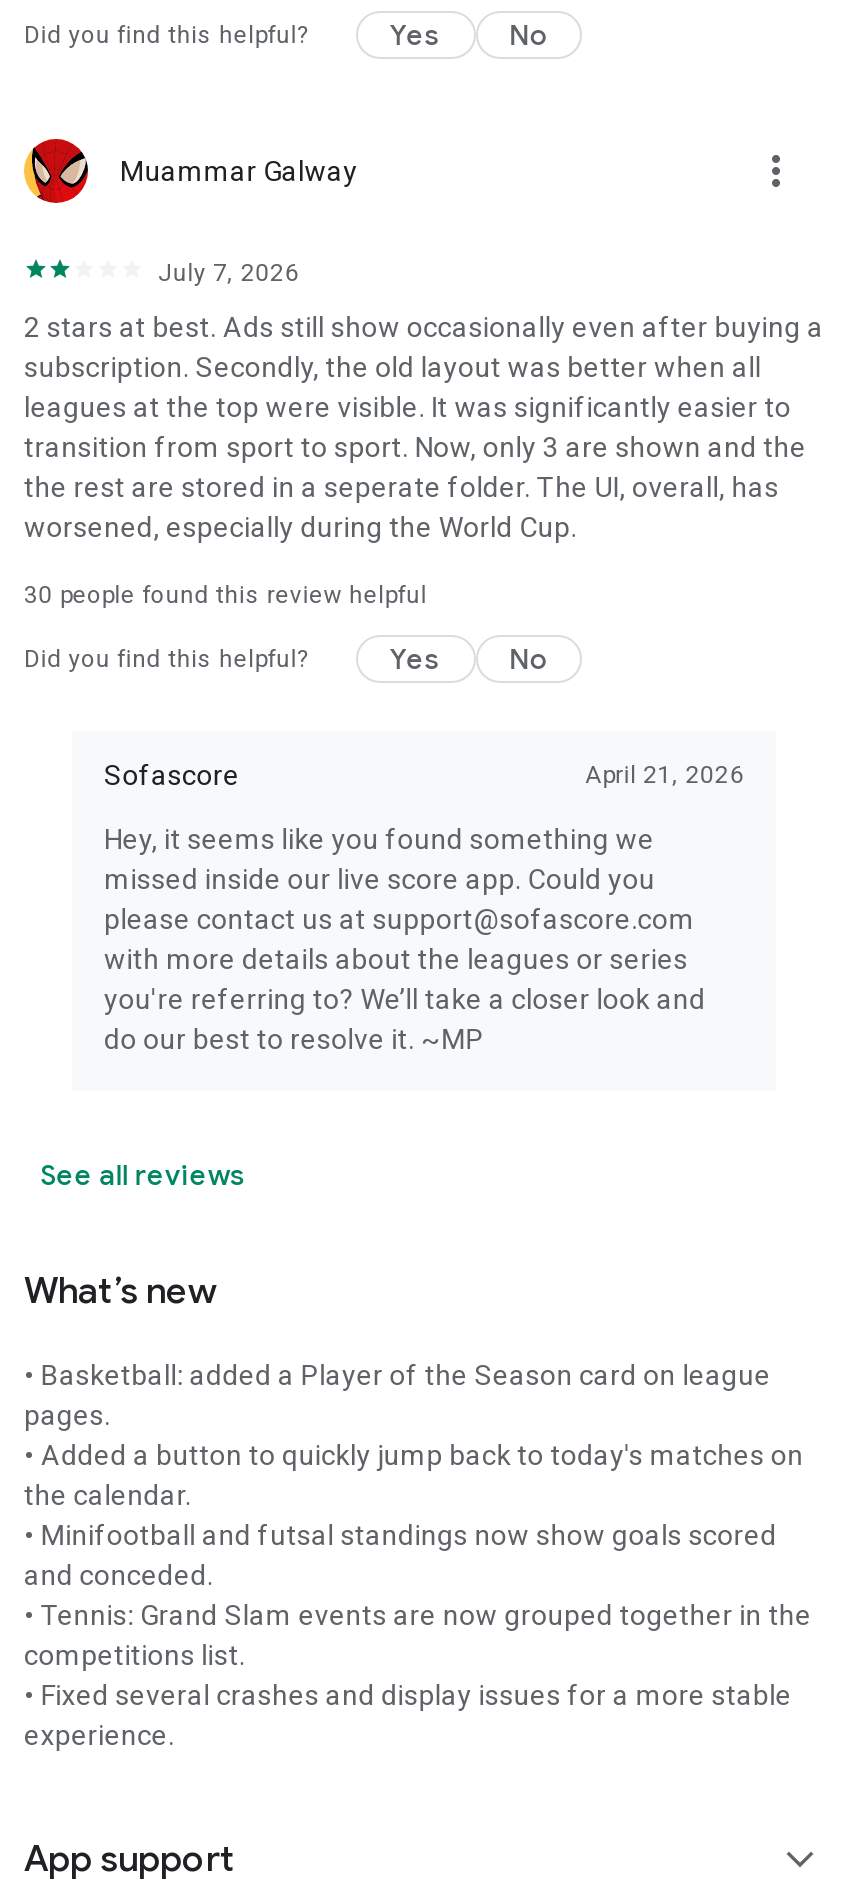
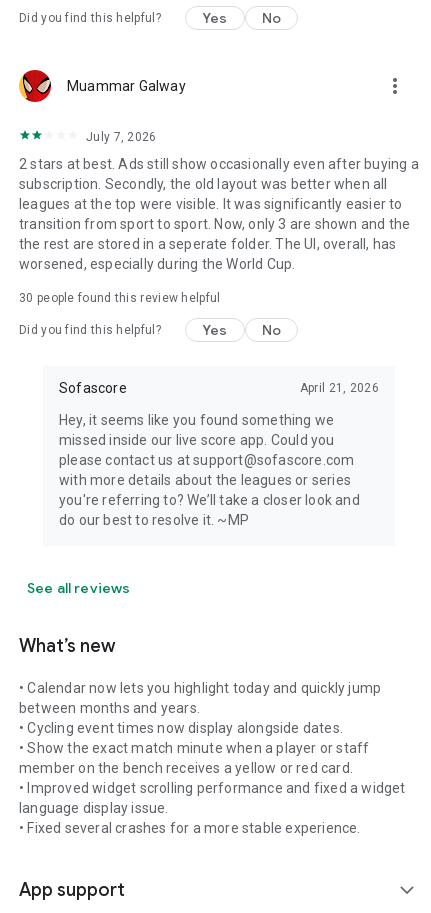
- • Basketball: added a Player of the Season card on league
- pages.
- • Added a button to quickly jump back to today's matches on
- the calendar.
- • Minifootball and futsal standings now show goals scored
- and conceded.
- • Tennis: Grand Slam events are now grouped together in the
- competitions list.
- • Fixed several crashes and display issues for a more stable
- experience.
+ • Calendar now lets you highlight today and quickly jump
+ between months and years.
+ • Cycling event times now display alongside dates.
+ • Show the exact match minute when a player or staff
+ member on the bench receives a yellow or red card.
+ • Improved widget scrolling performance and fixed a widget
+ language display issue.
+ • Fixed several crashes for a more stable experience.
